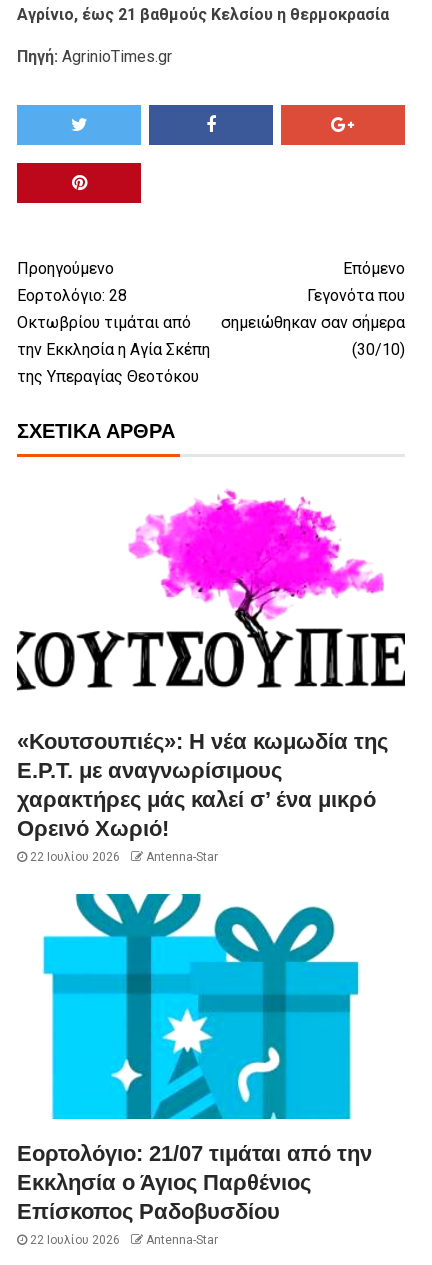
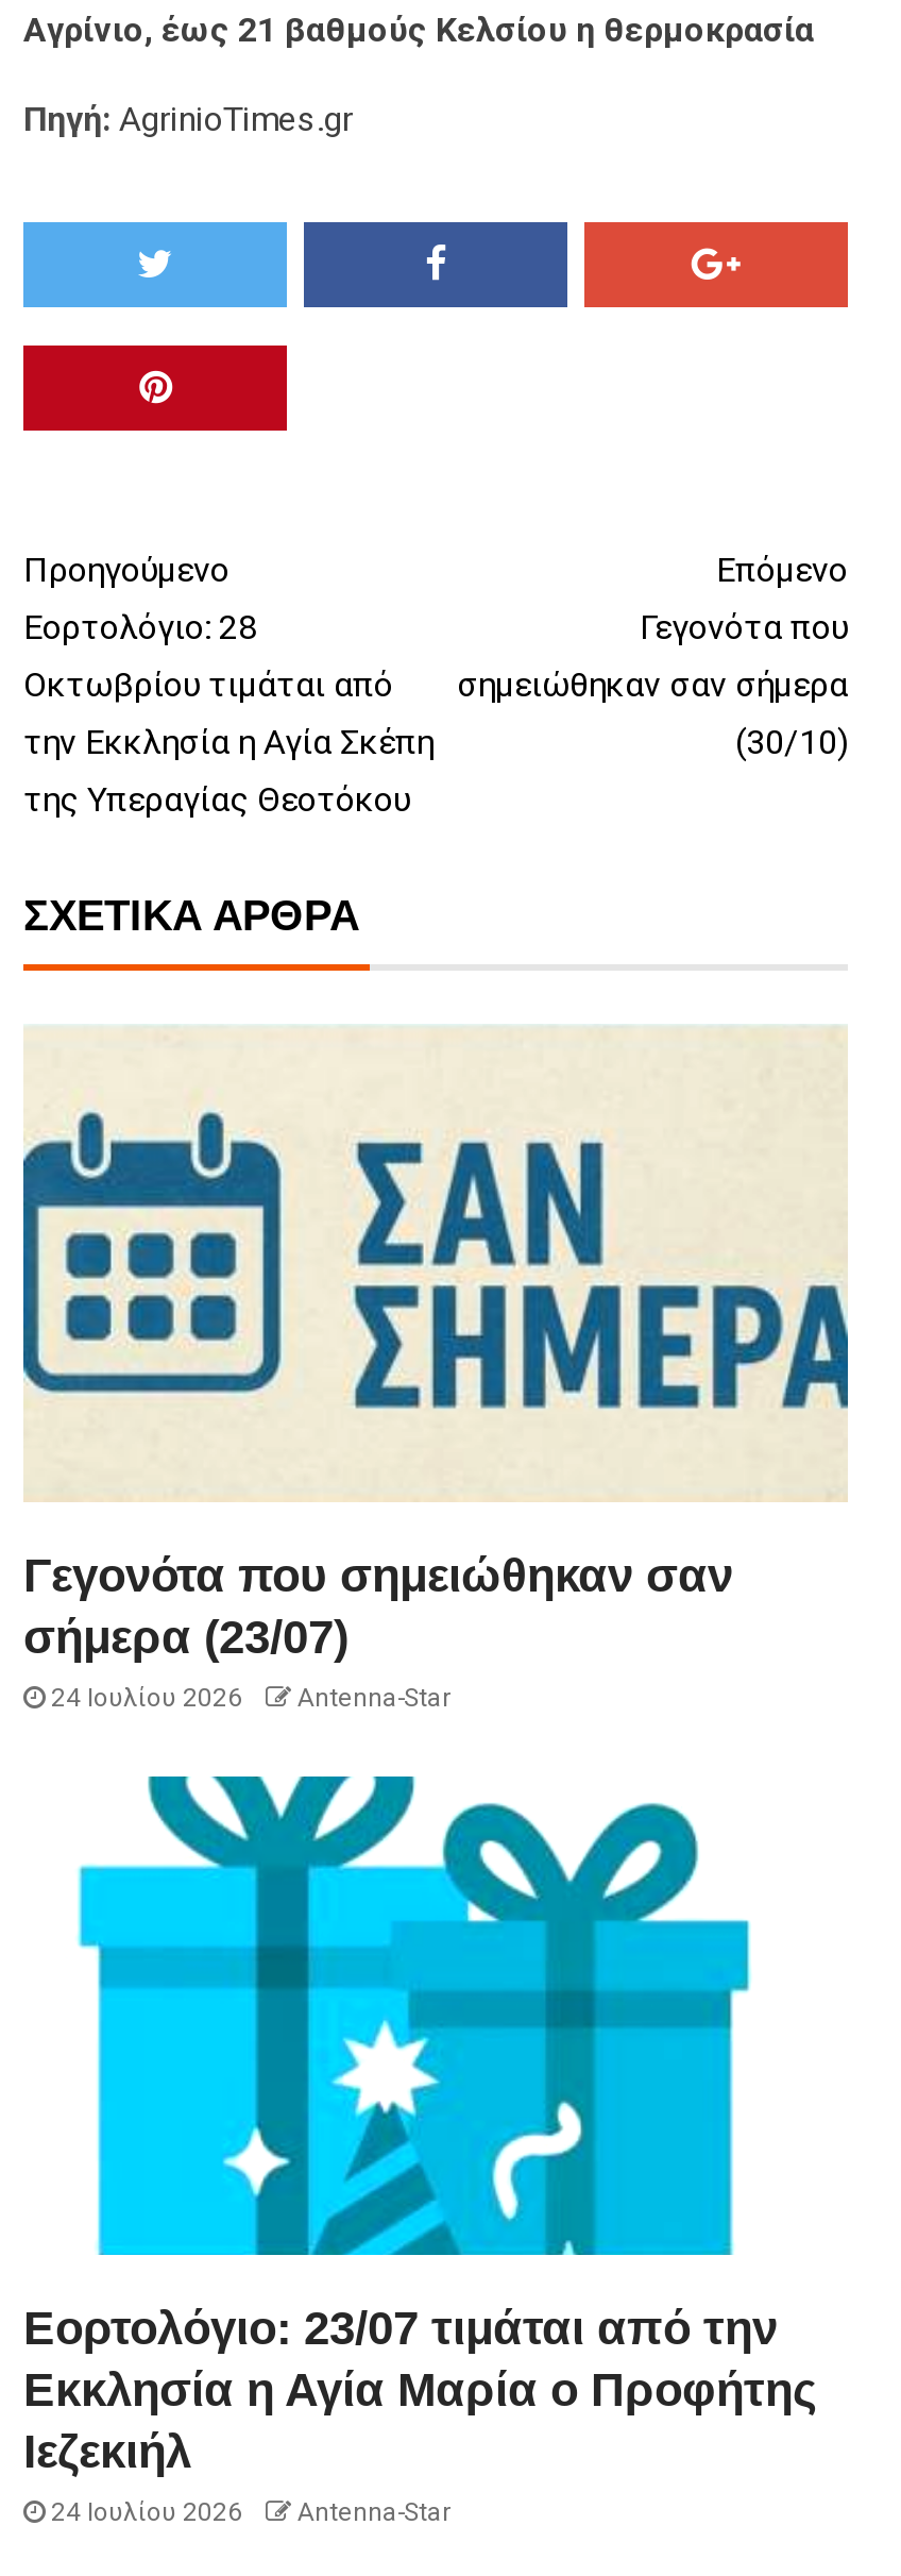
- [image]
- «Κουτσουπιές»: Η νέα κωμωδία της
- Ε.Ρ.Τ. με αναγνωρίσιμους
- χαρακτήρες μάς καλεί σ’ ένα μικρό
- Ορεινό Χωριό!
- 22 Ιουλίου 2026
+ [image]
+ Γεγονότα που σημειώθηκαν σαν
+ σήμερα (23/07)
+ 24 Ιουλίου 2026

- Εορτολόγιο: 21/07 τιμάται από την
- Εκκλησία ο Άγιος Παρθένιος
- Επίσκοπος Ραδοβυσδίου
- 22 Ιουλίου 2026
+ Εορτολόγιο: 23/07 τιμάται από την
+ Εκκλησία η Αγία Μαρία ο Προφήτης
+ Ιεζεκιήλ
+ 24 Ιουλίου 2026
